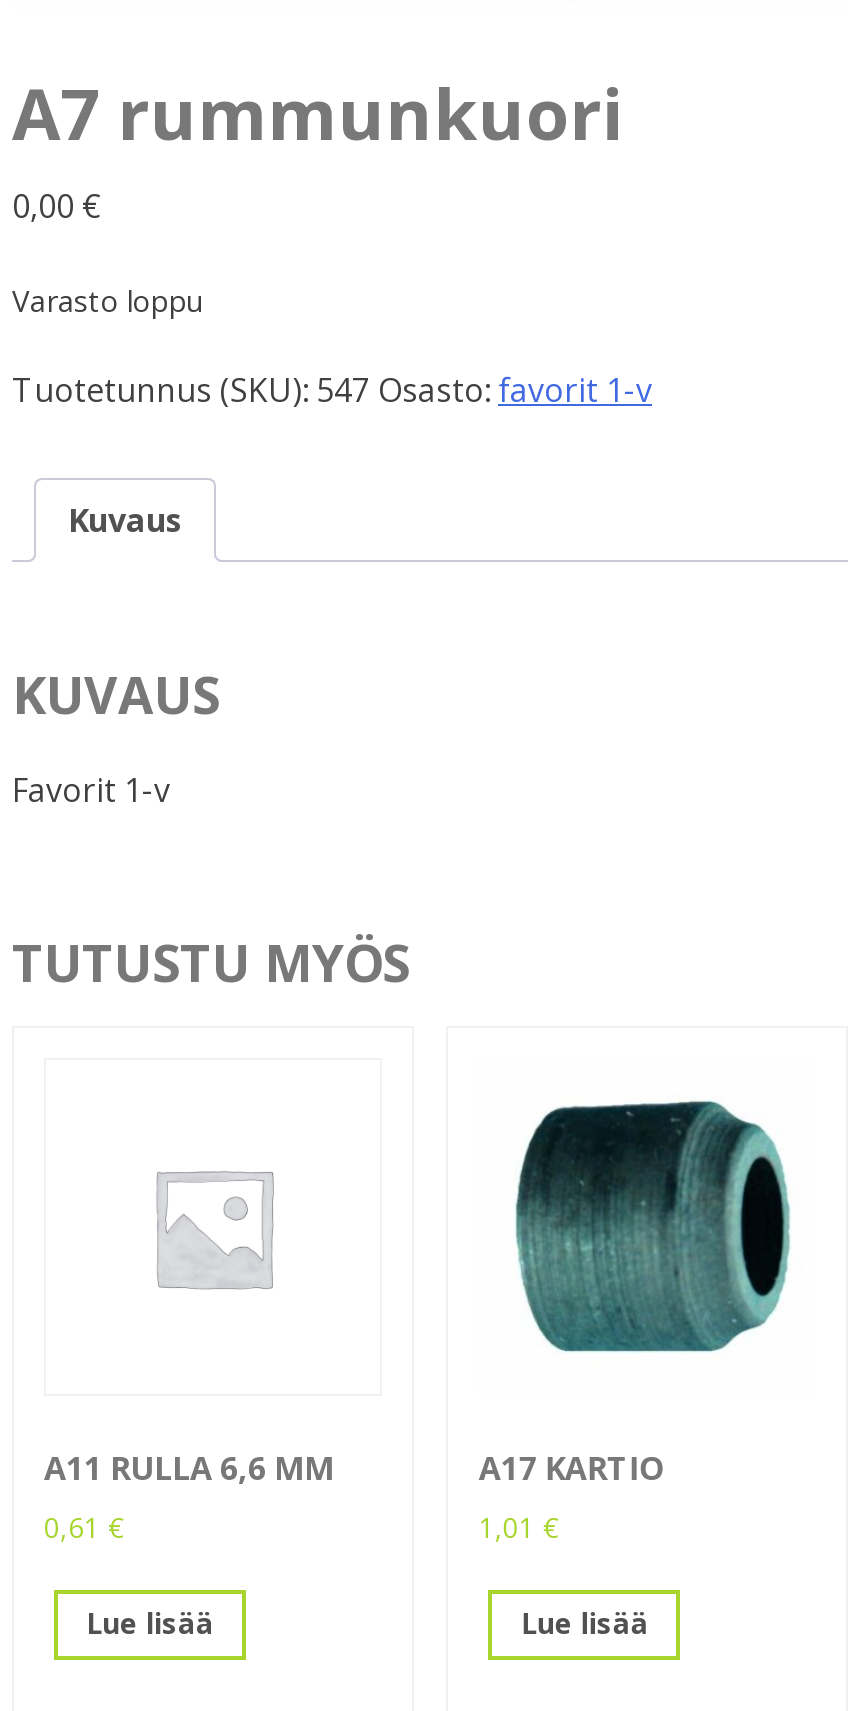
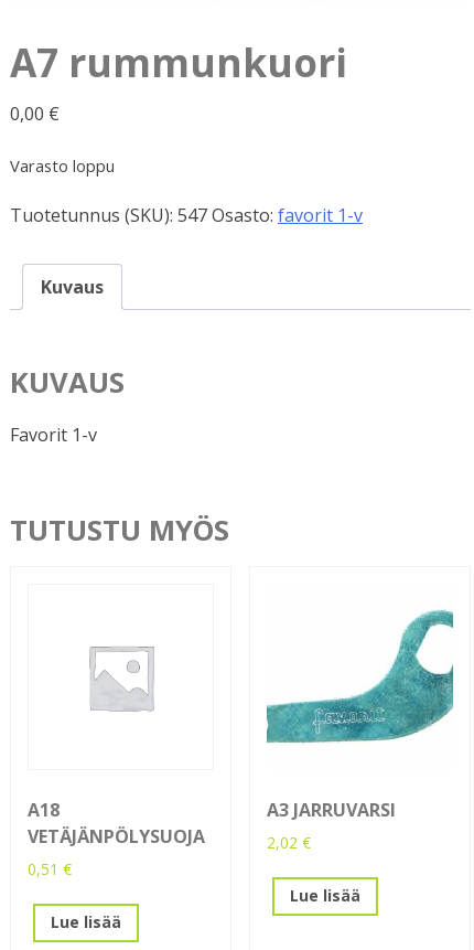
- [image]
+ [image]

- A11 RULLA 6,6 MM
- 0,61 €
+ A18
+ VETÄJÄNPÖLYSUOJA
+ 0,51 €

- A17 KARTIO
- 1,01 €
+ A3 JARRUVARSI
+ 2,02 €
